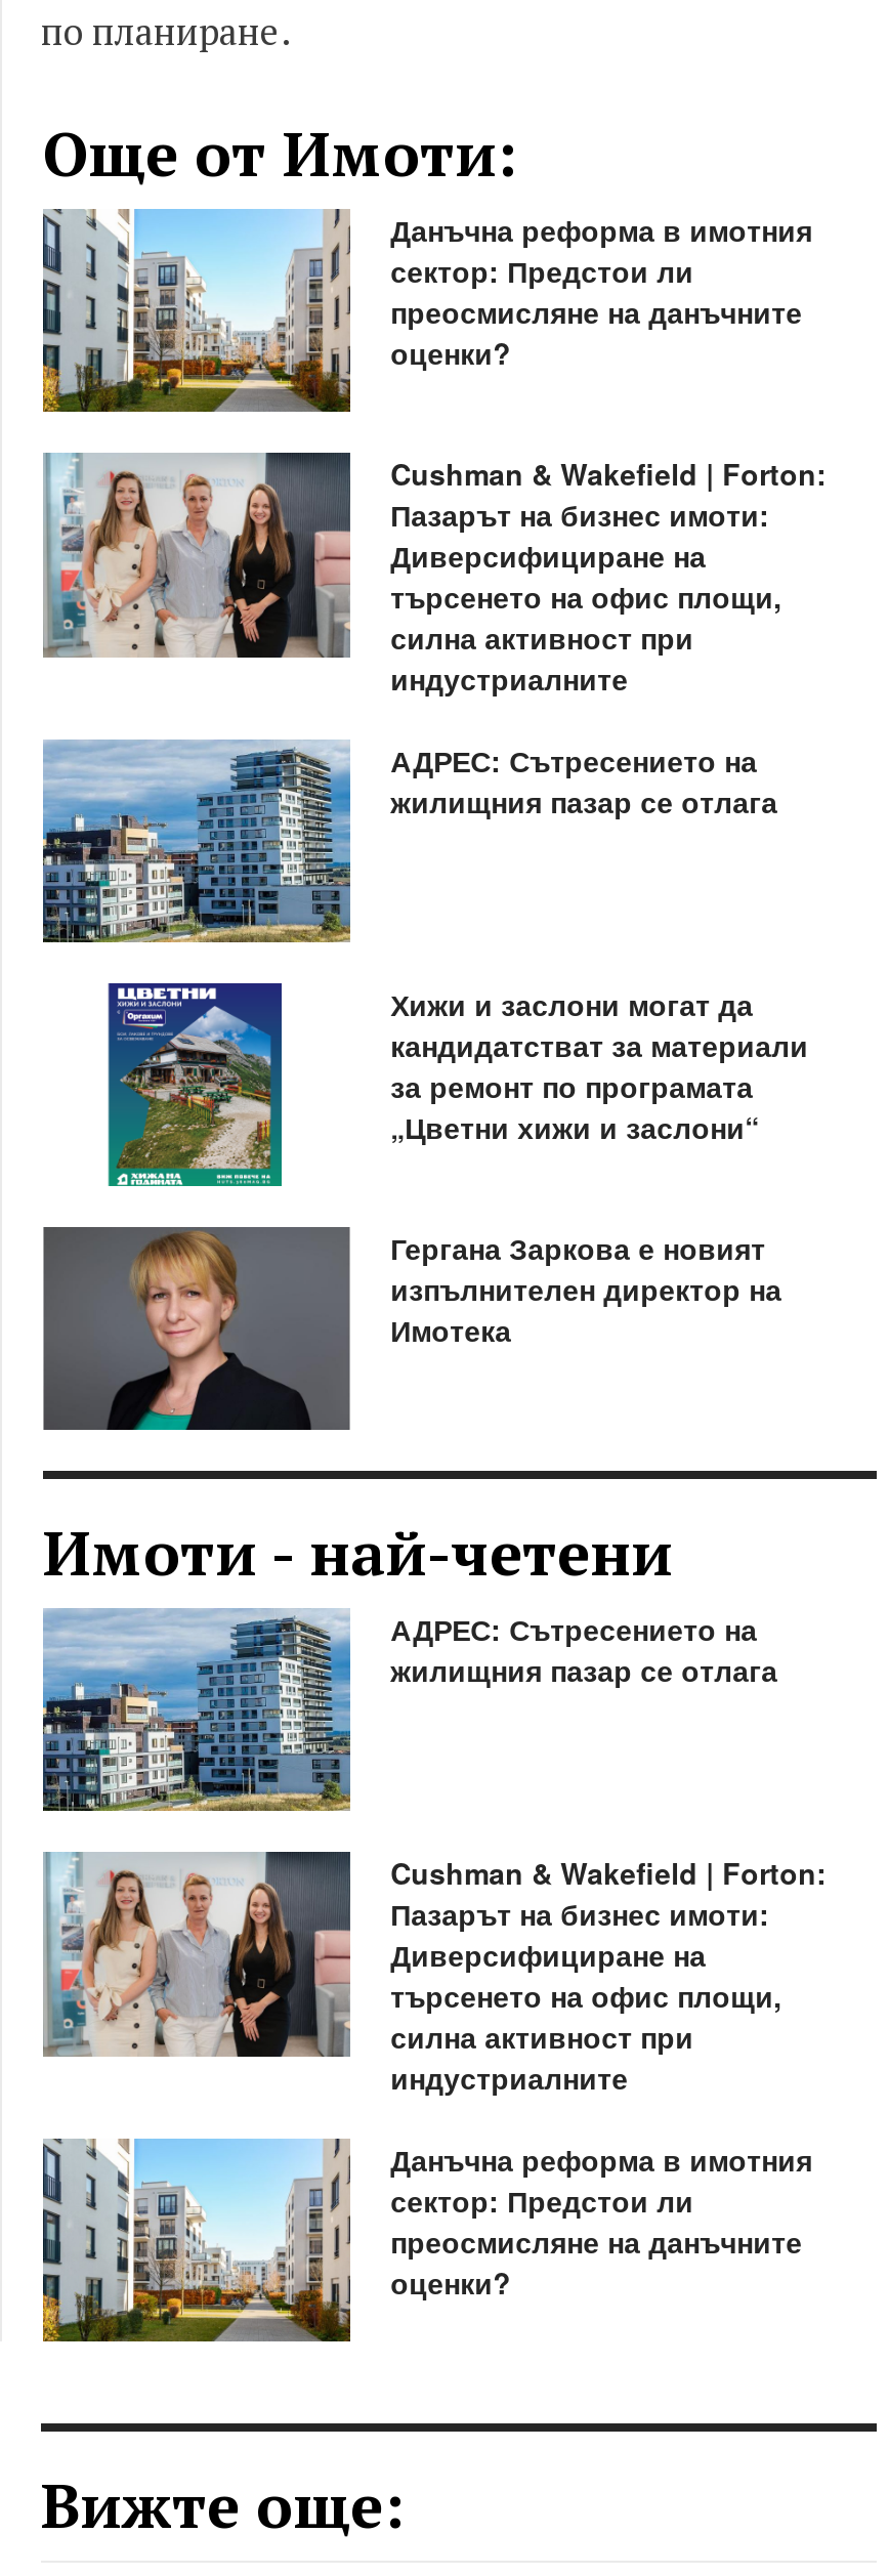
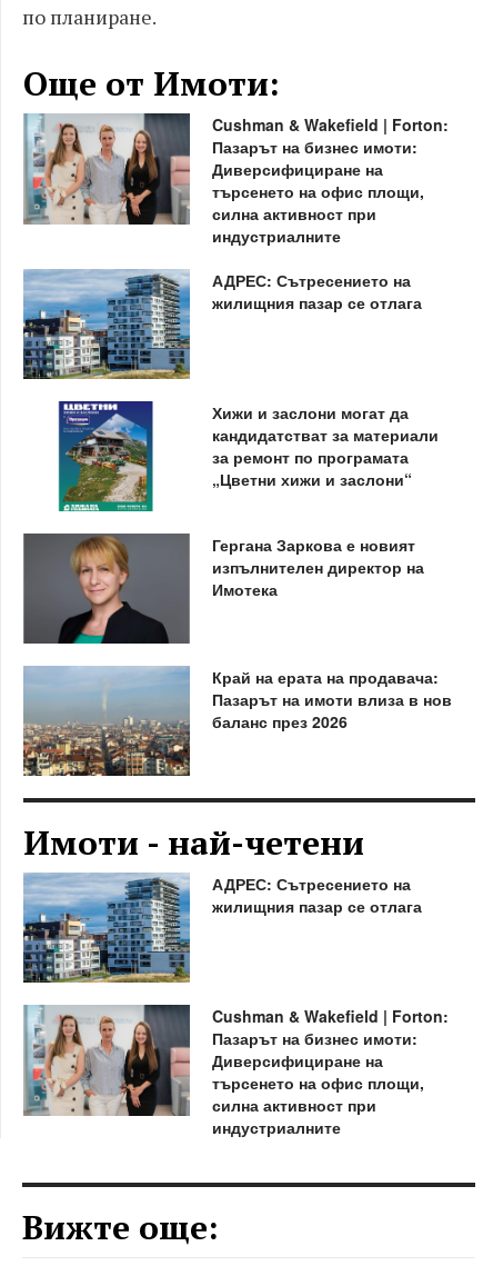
- [image]
- Данъчна реформа в имотния
- сектор: Предстои ли
- преосмисляне на данъчните
- оценки?

+ [image]
+ Край на ерата на продавача:
+ Пазарът на имоти влиза в нов
+ баланс през 2026

- [image]
- Данъчна реформа в имотния
- сектор: Предстои ли
- преосмисляне на данъчните
- оценки?
